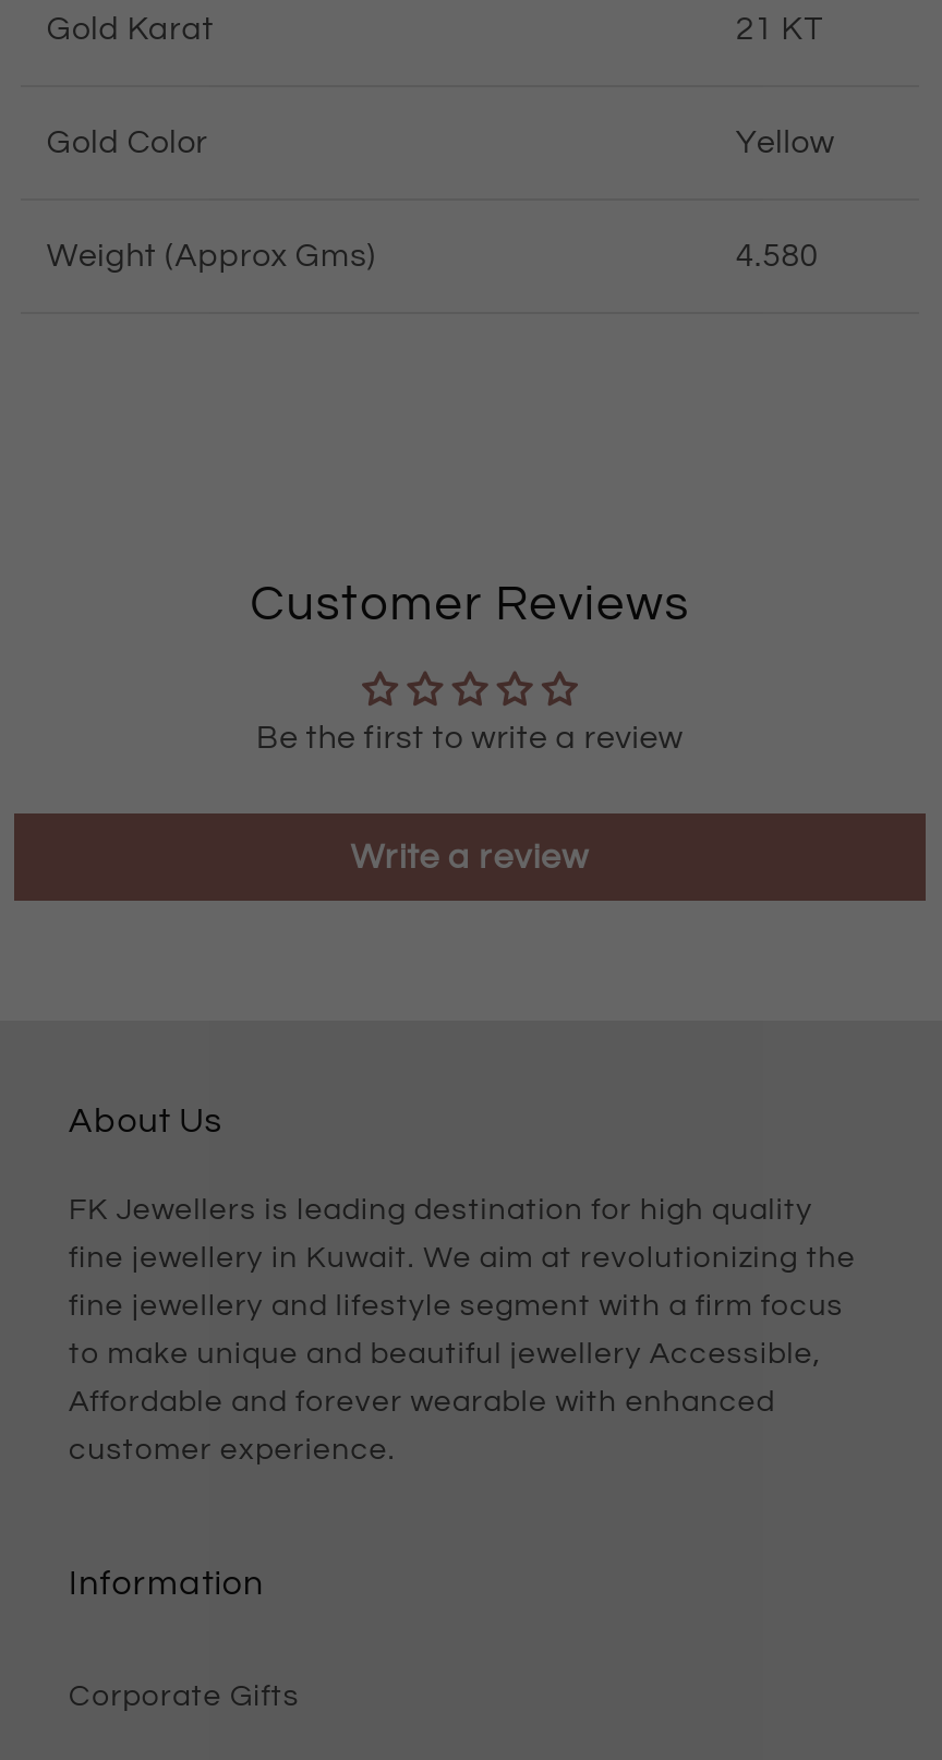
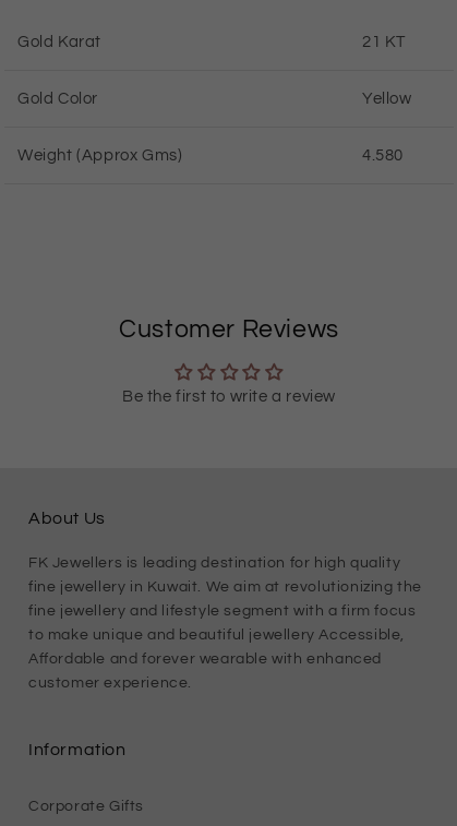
- Write a review
